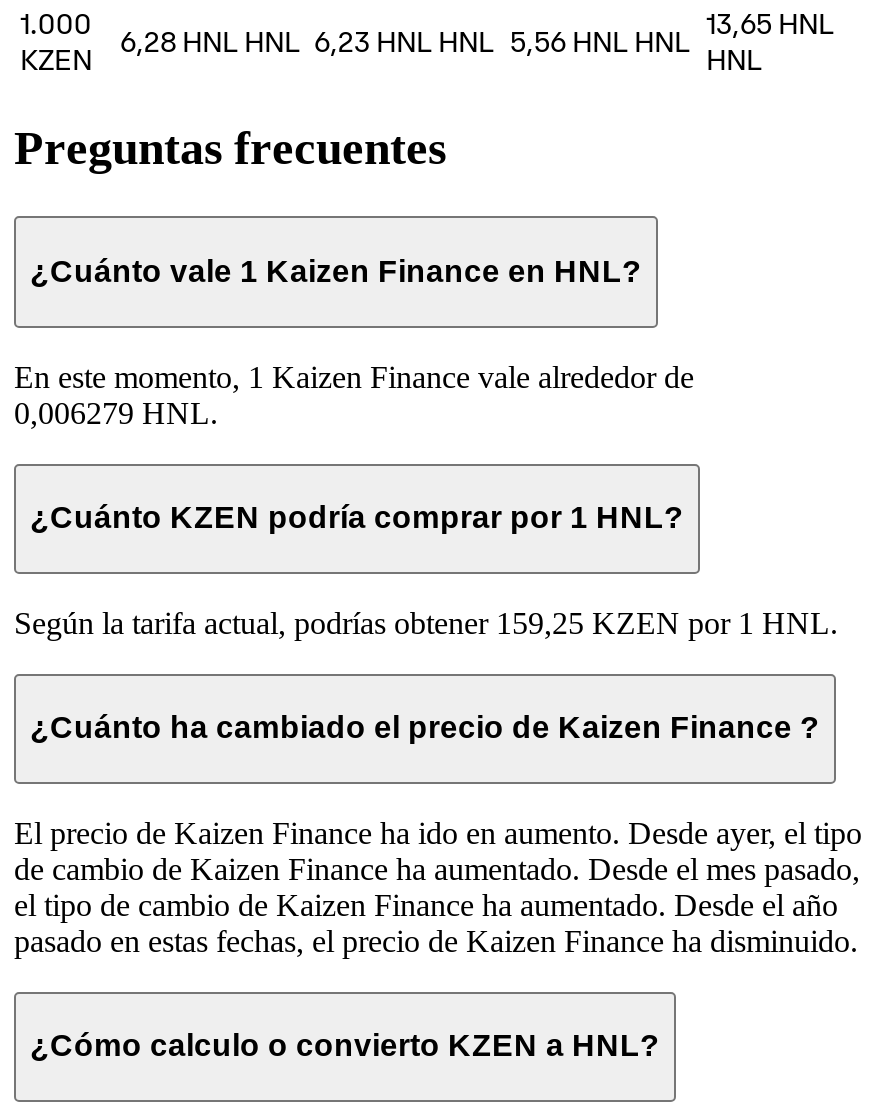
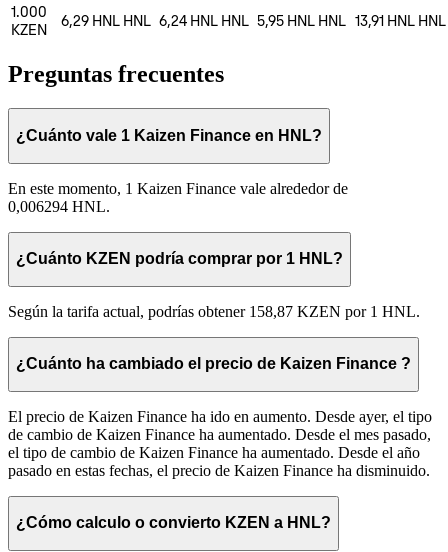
- 6,28 HNL HNL 6,23 HNL HNL 5,56 HNL HNL 13,65 HNL
- HNL
+ 6,29 HNL HNL 6,24 HNL HNL 5,95 HNL HNL 13,91 HNL HNL

- 0,006279 HNL.
+ 0,006294 HNL.

- Según la tarifa actual, podrías obtener 159,25 KZEN por 1 HNL.
+ Según la tarifa actual, podrías obtener 158,87 KZEN por 1 HNL.
